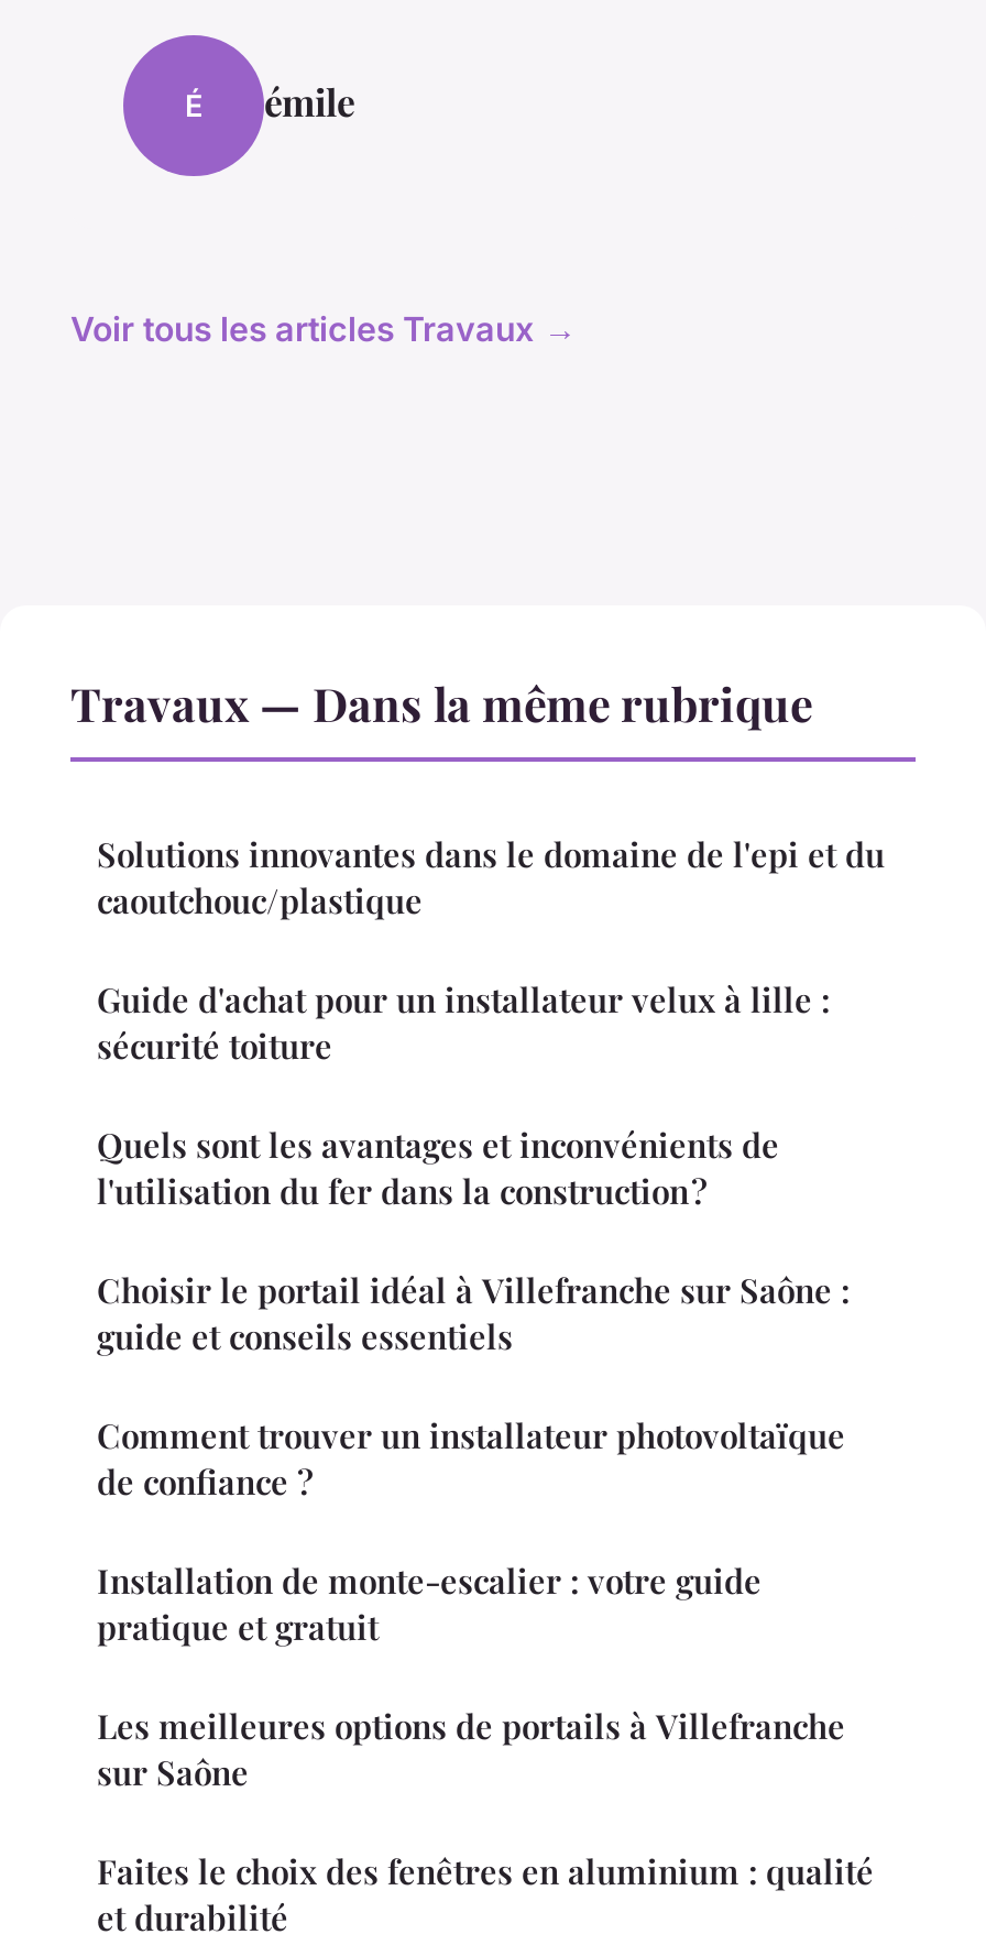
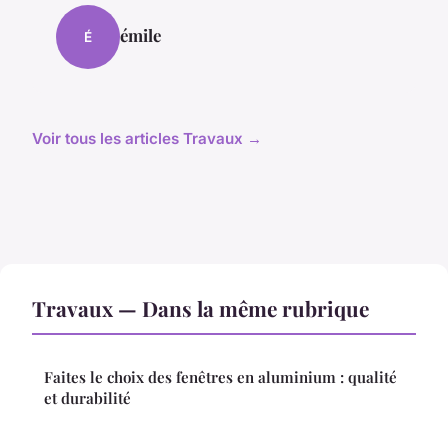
- Solutions innovantes dans le domaine de l'epi et du
- caoutchouc/plastique
- Guide d'achat pour un installateur velux à lille :
- sécurité toiture
- Quels sont les avantages et inconvénients de
- l'utilisation du fer dans la construction ?
- Choisir le portail idéal à Villefranche sur Saône :
- guide et conseils essentiels
- Comment trouver un installateur photovoltaïque
- de confiance ?
- Installation de monte-escalier : votre guide
- pratique et gratuit
- Les meilleures options de portails à Villefranche
- sur Saône
